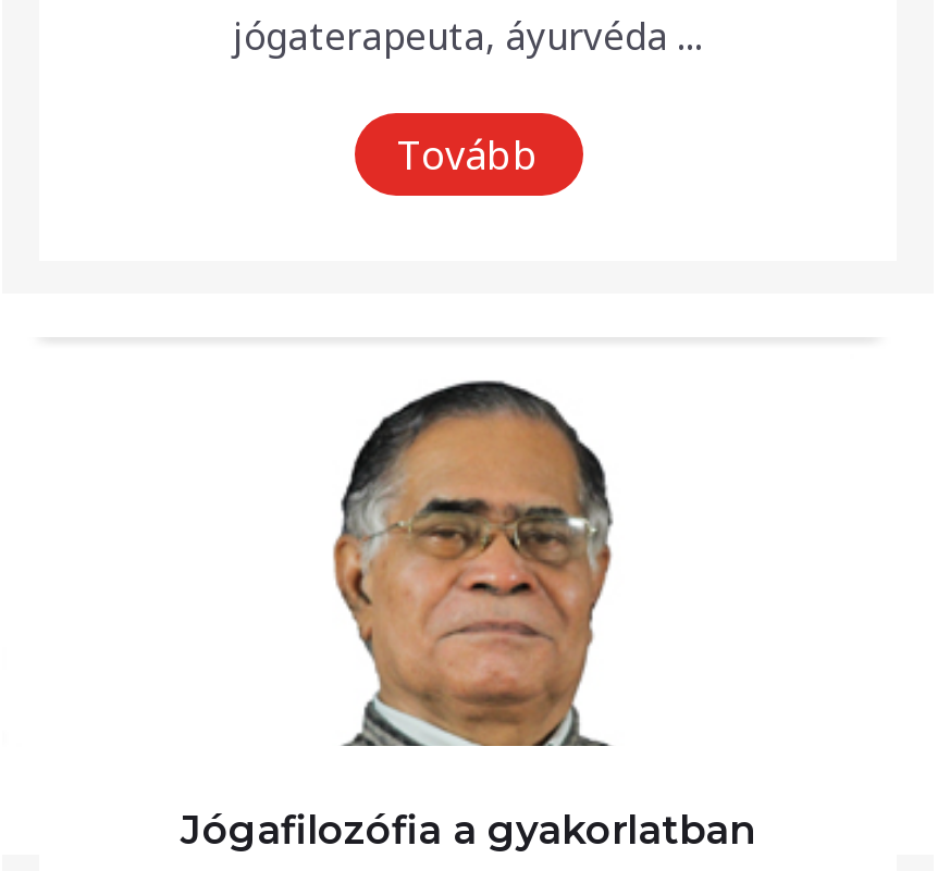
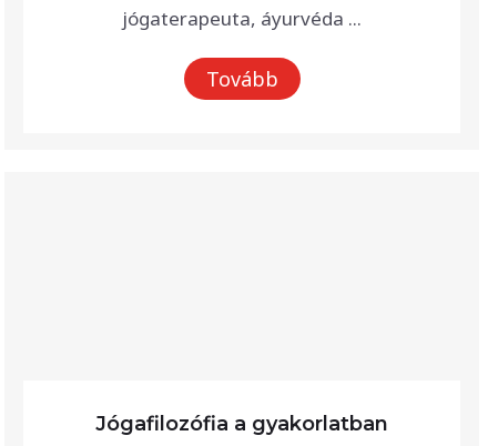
- [image]
